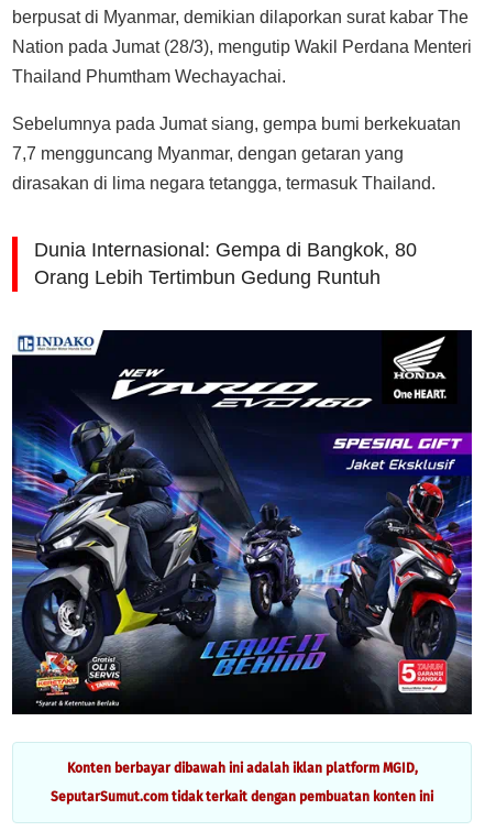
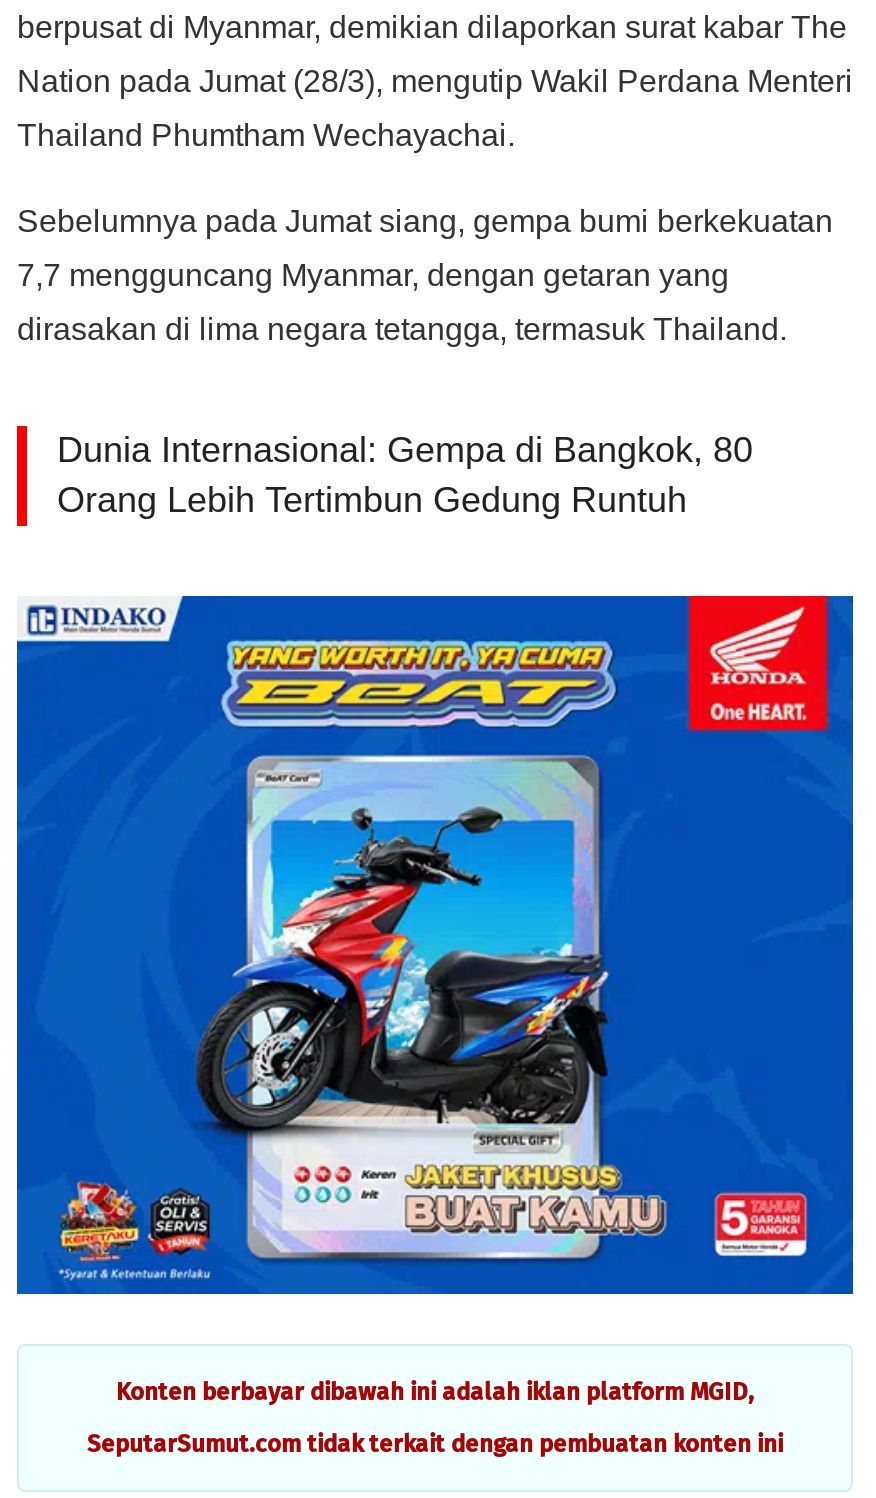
- [image]
+ [image]
